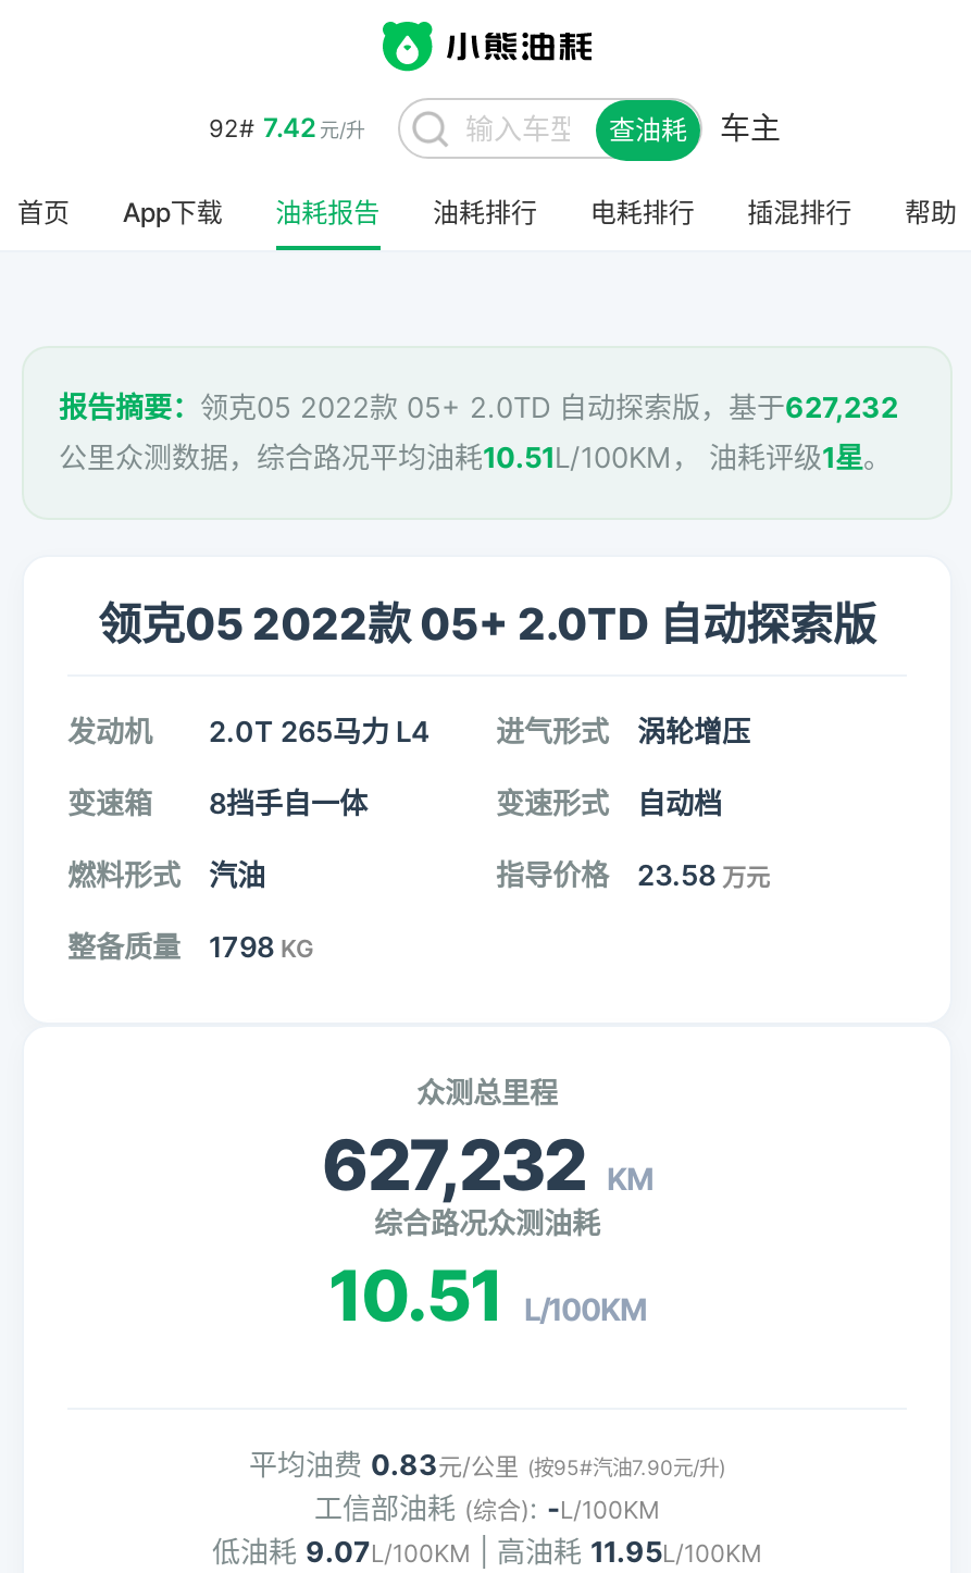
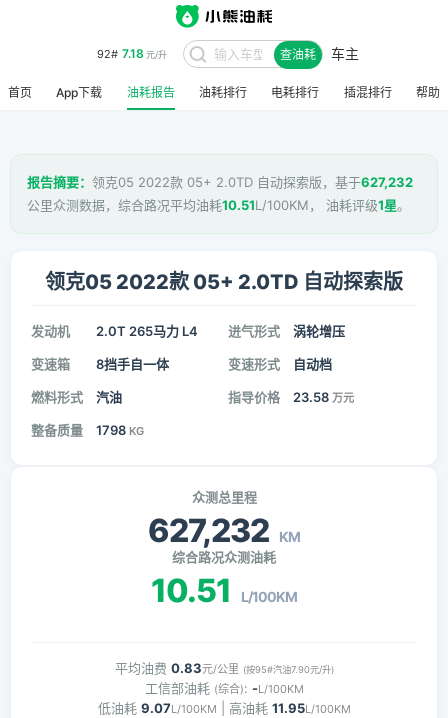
- 92#7.42 元/升
+ 92#7.18 元/升
